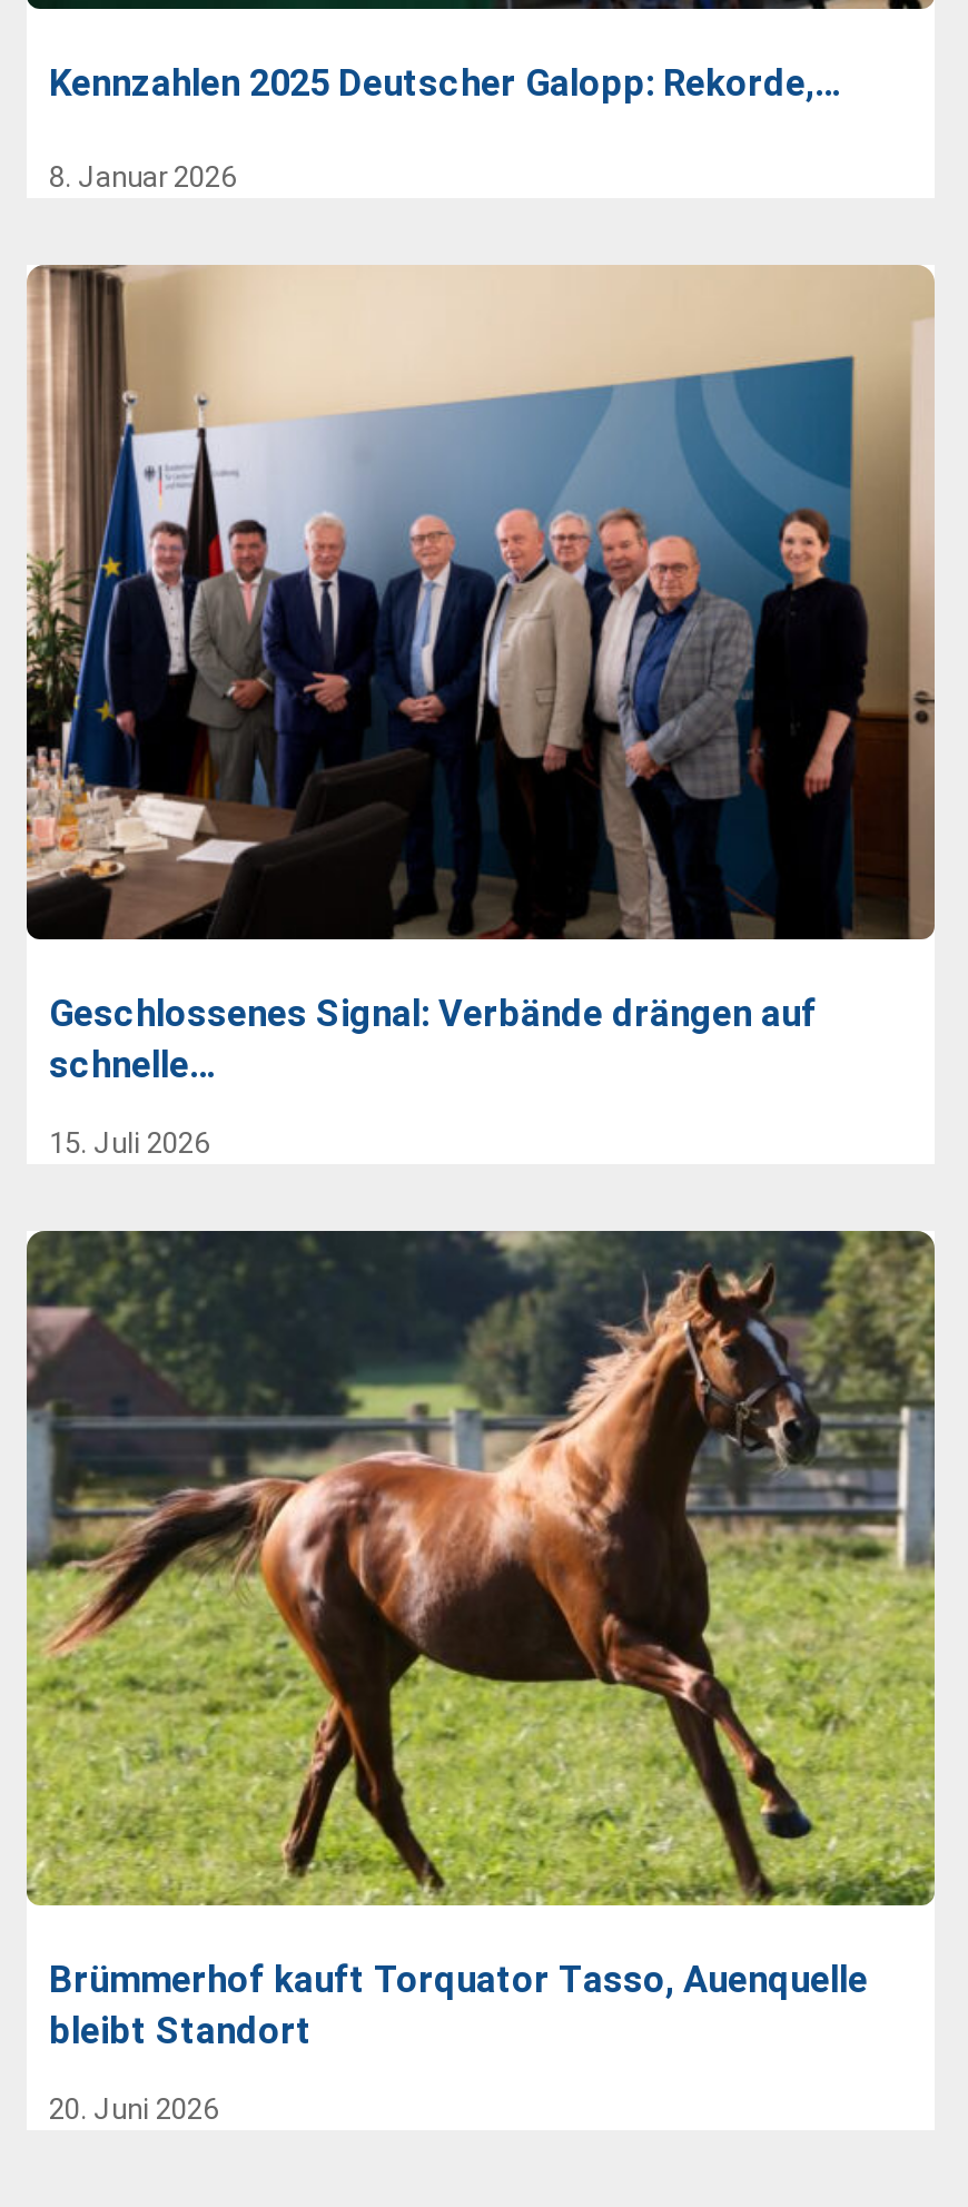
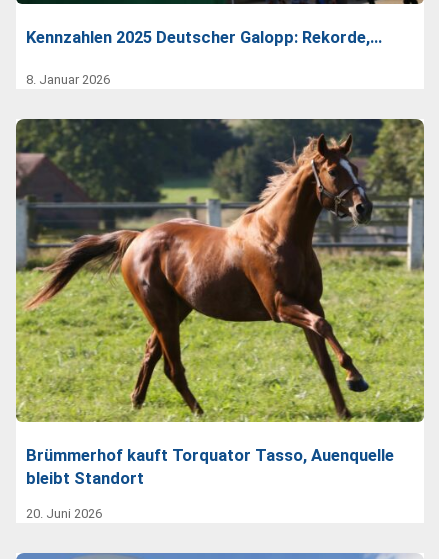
- [image]
- Geschlossenes Signal: Verbände drängen auf
- schnelle…
- 15. Juli 2026
